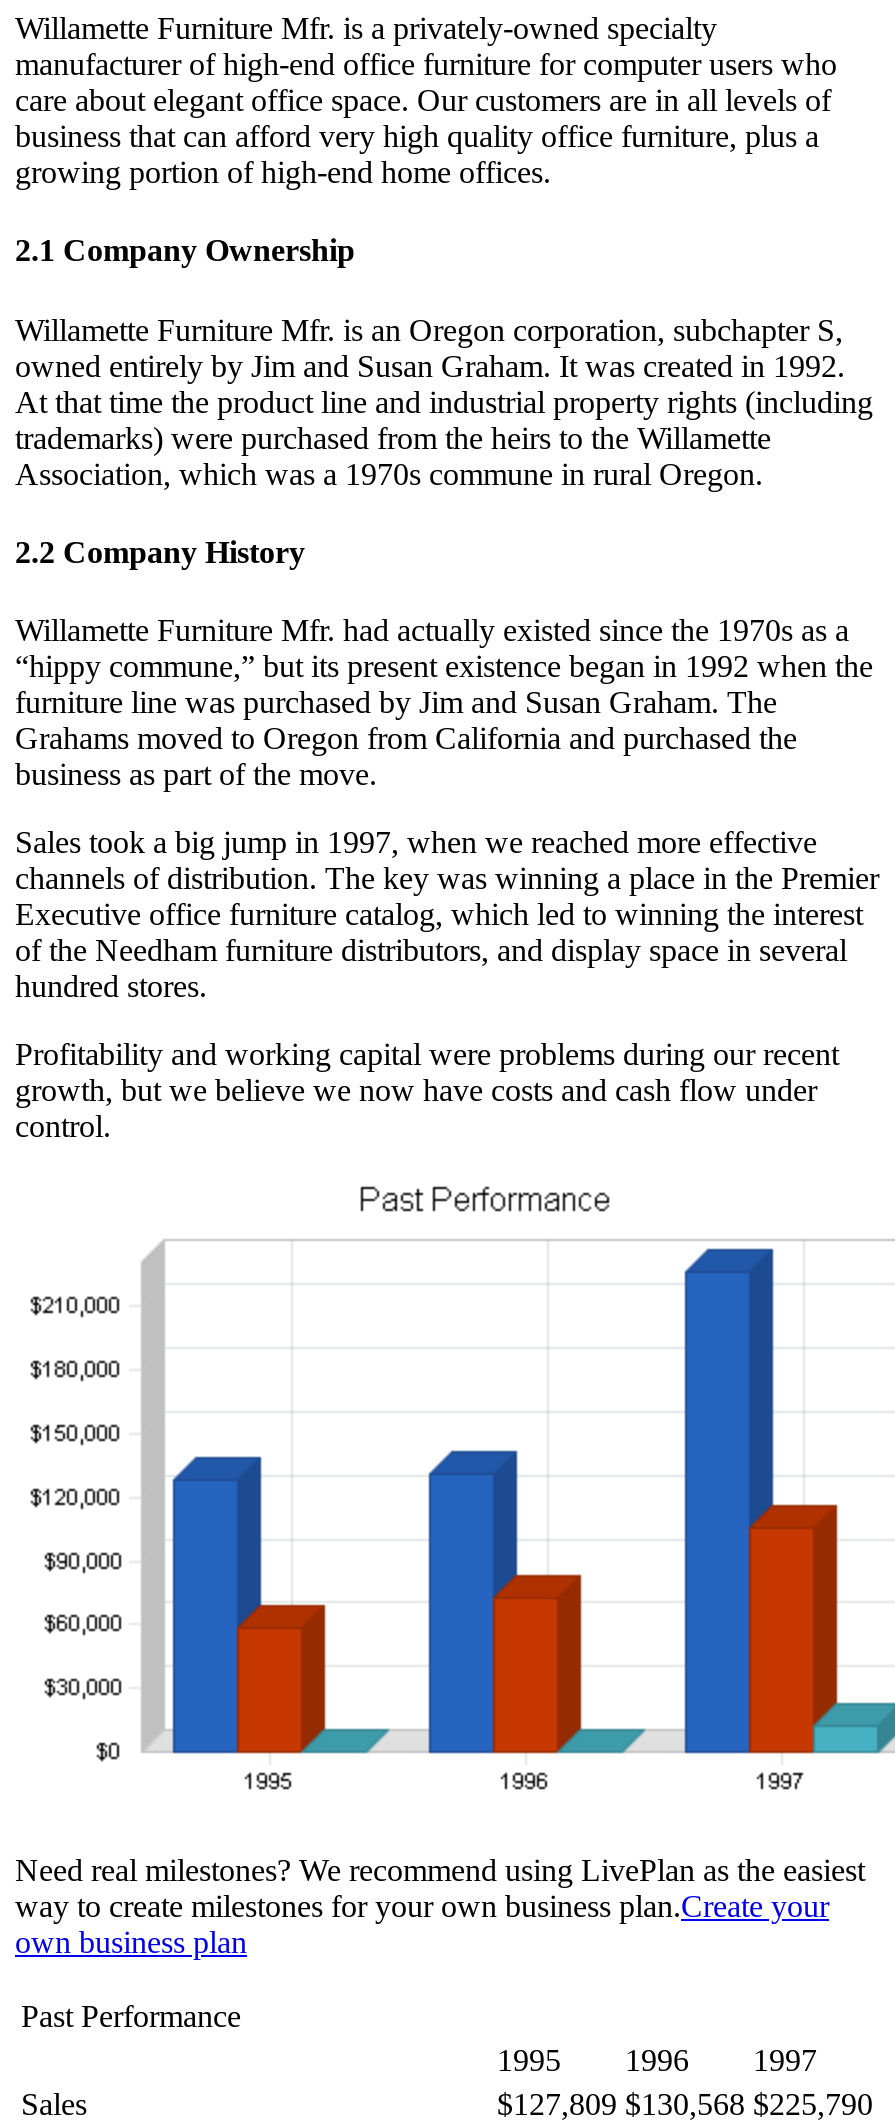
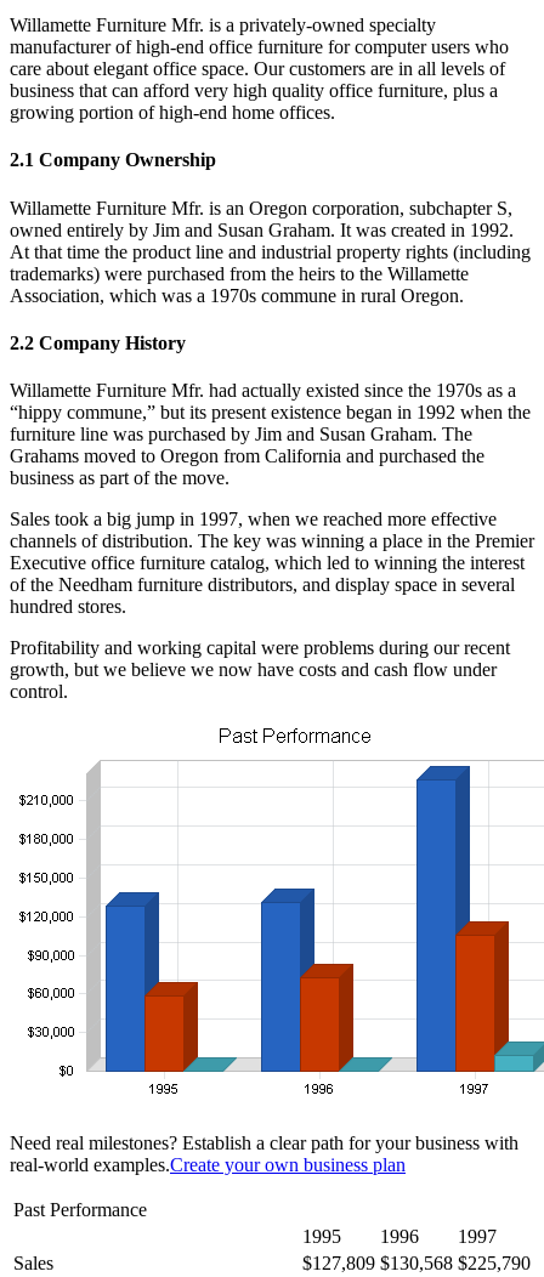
- Need real milestones? We recommend using LivePlan as the easiest
- way to create milestones for your own business plan.Create your
- own business plan
+ Need real milestones? Establish a clear path for your business with
+ real-world examples.Create your own business plan
